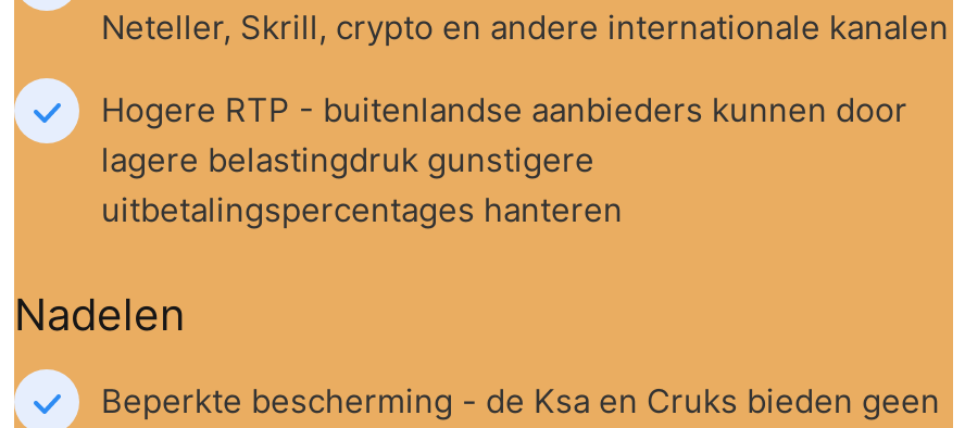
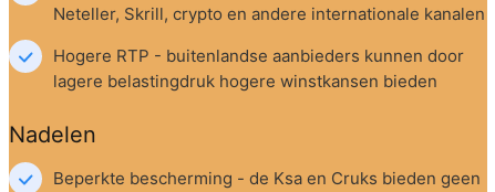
- lagere belastingdruk gunstigere
- uitbetalingspercentages hanteren
+ lagere belastingdruk hogere winstkansen bieden
